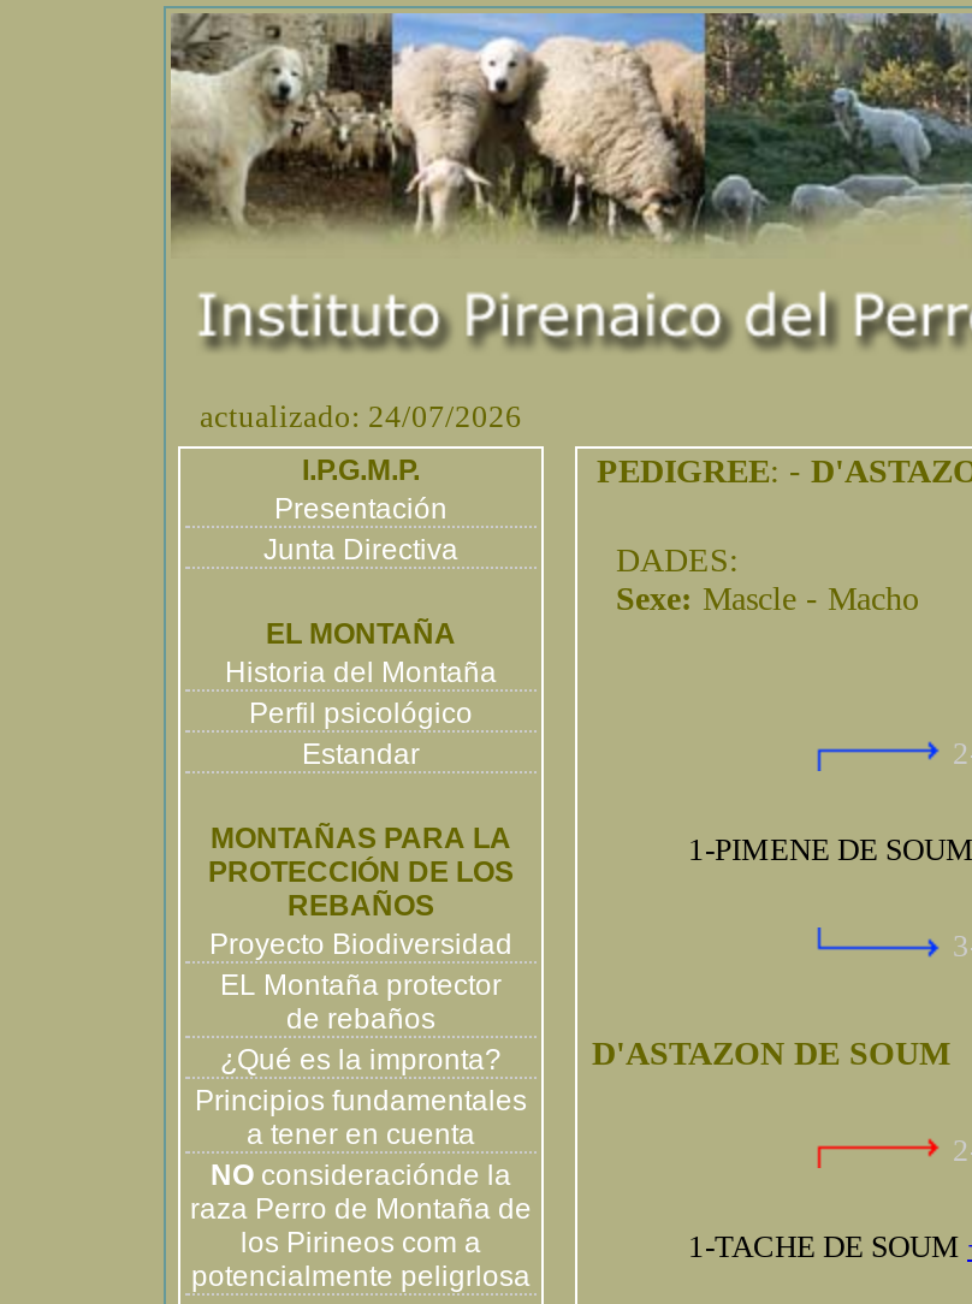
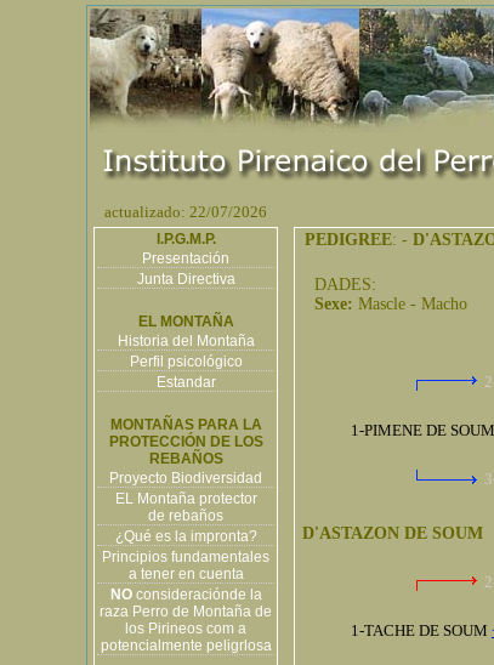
- actualizado: 24/07/2026
+ actualizado: 22/07/2026
